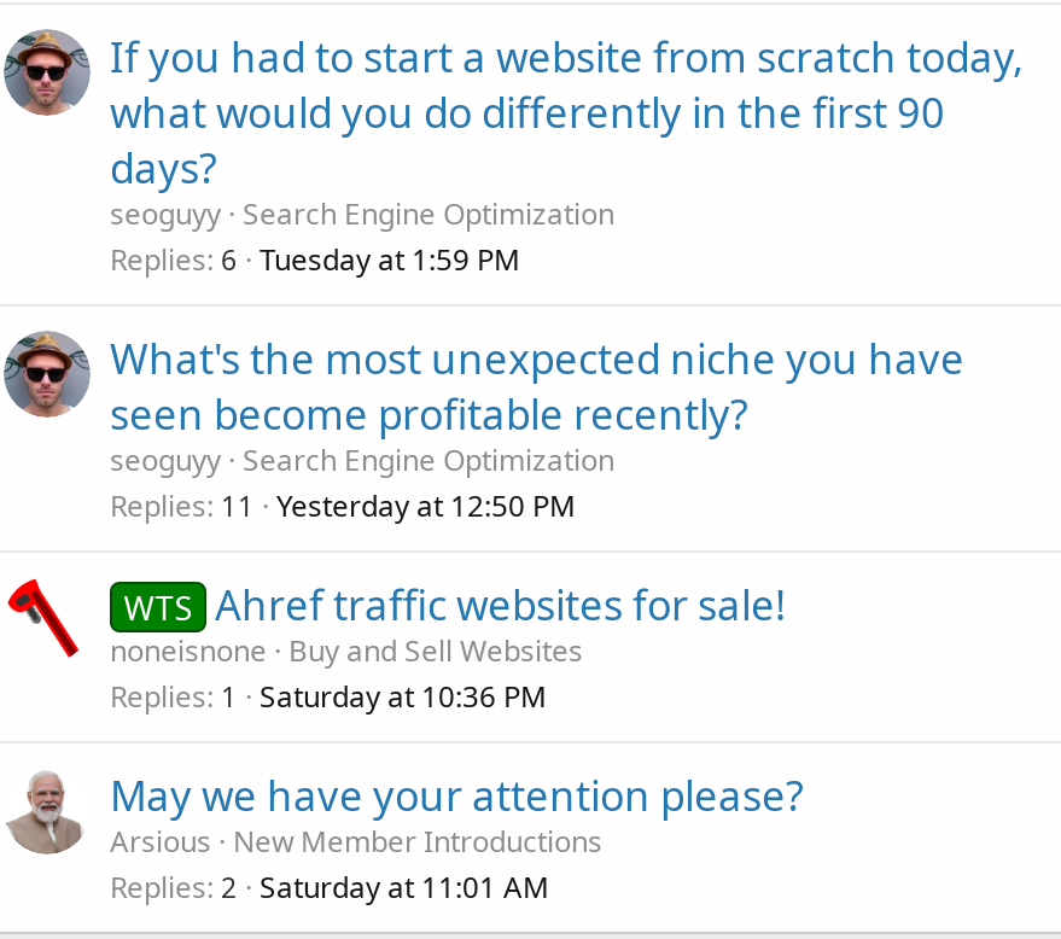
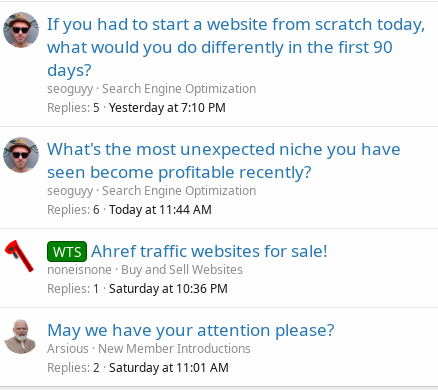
- Replies 6 Tuesday at 1:59 PM
+ Replies 5 Yesterday at 7:10 PM

- Replies 11 Yesterday at 12:50 PM
+ Replies 6 Today at 11:44 AM
